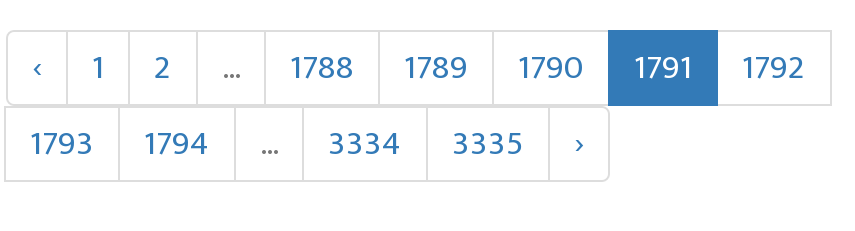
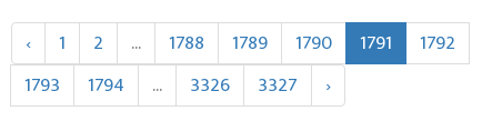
- 3334
+ 3326

- 3335
+ 3327
